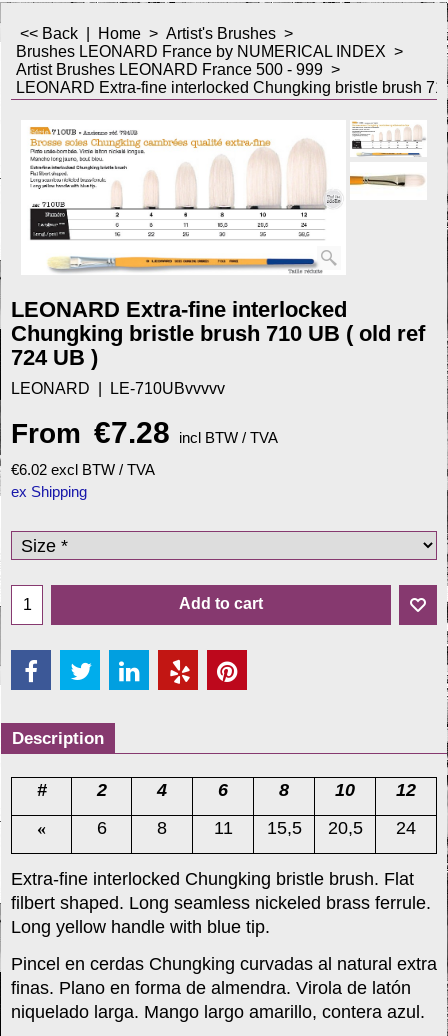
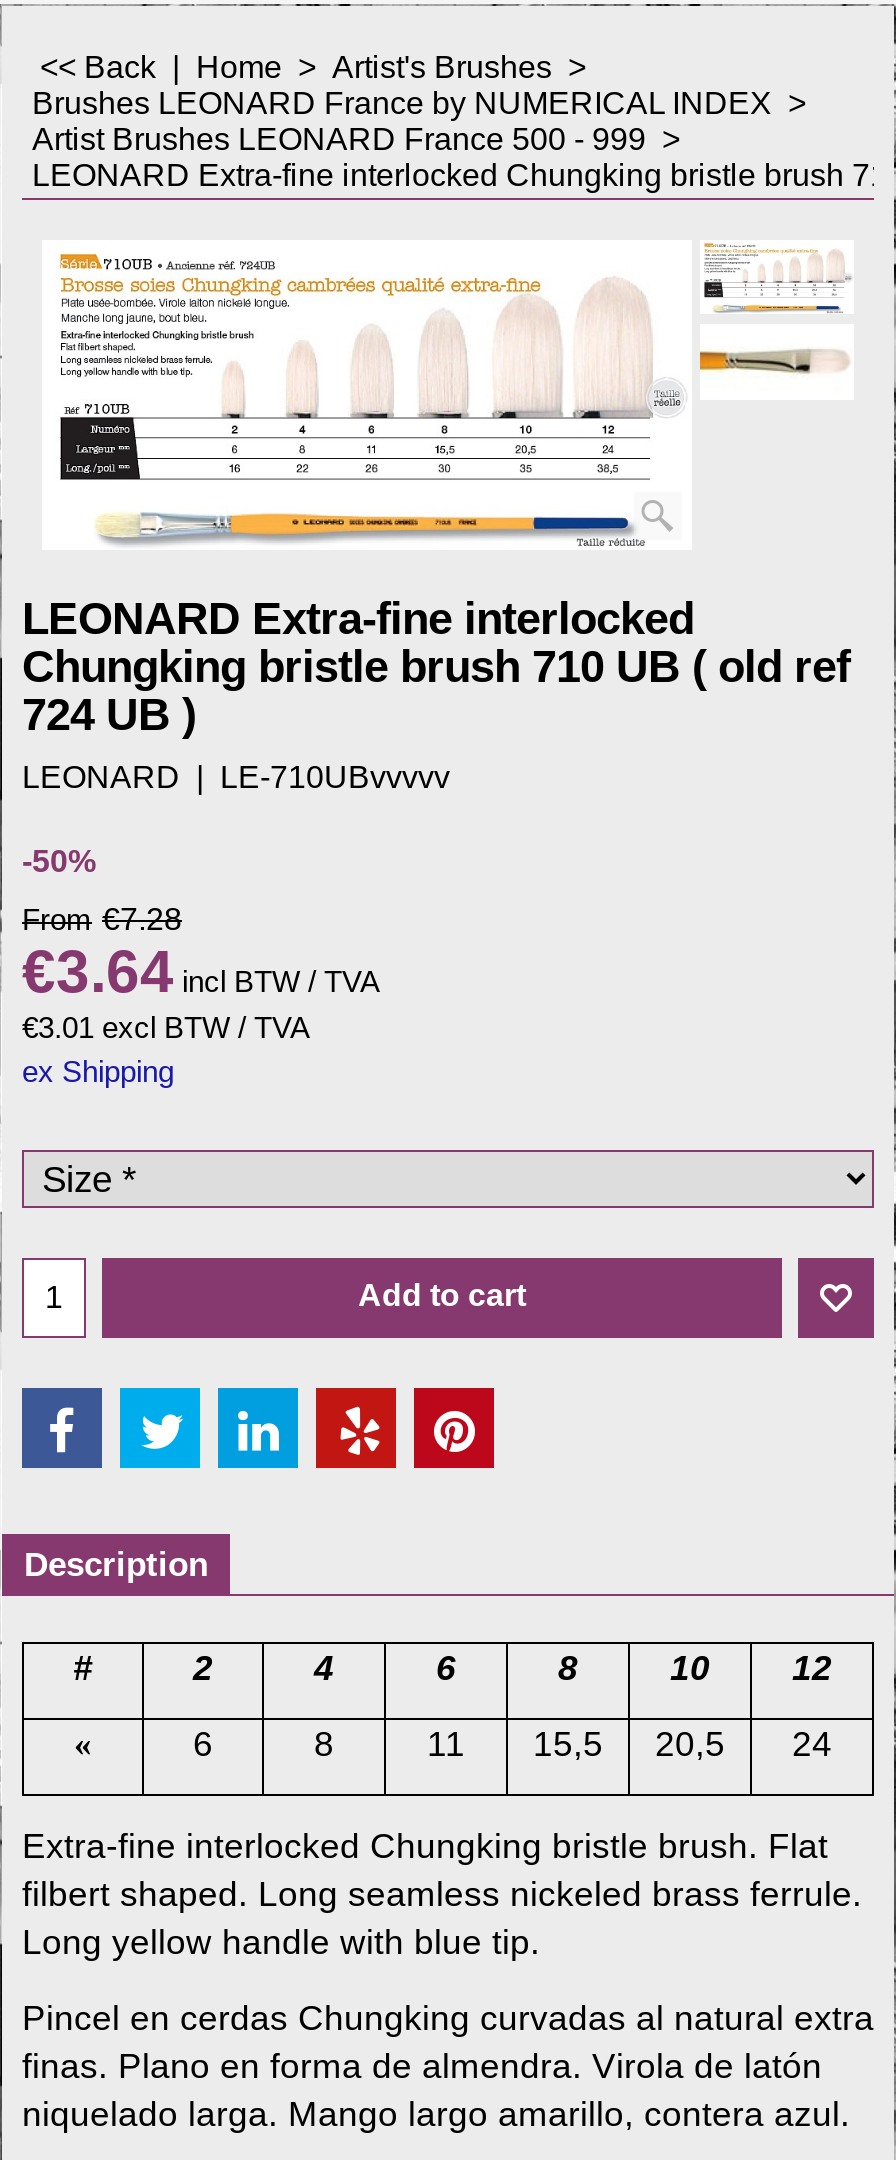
- From €7.28 incl BTW / TVA
- €6.02 excl BTW / TVA
+ -50%
+ From €7.28
+ €3.64 incl BTW / TVA
+ €3.01 excl BTW / TVA
